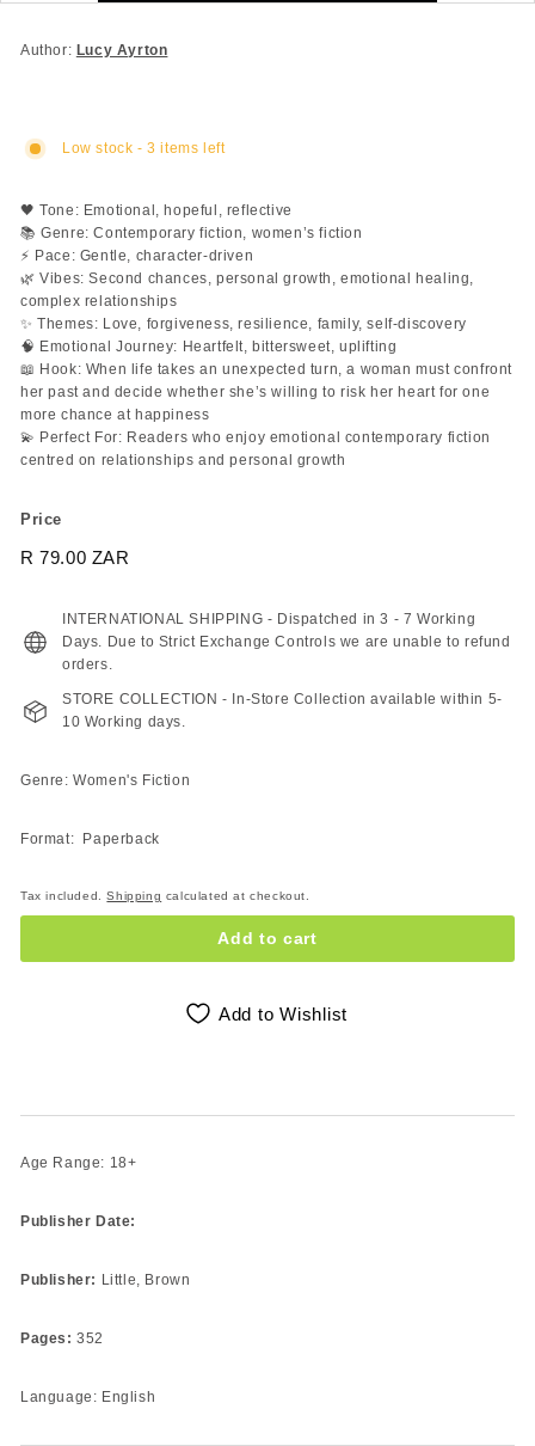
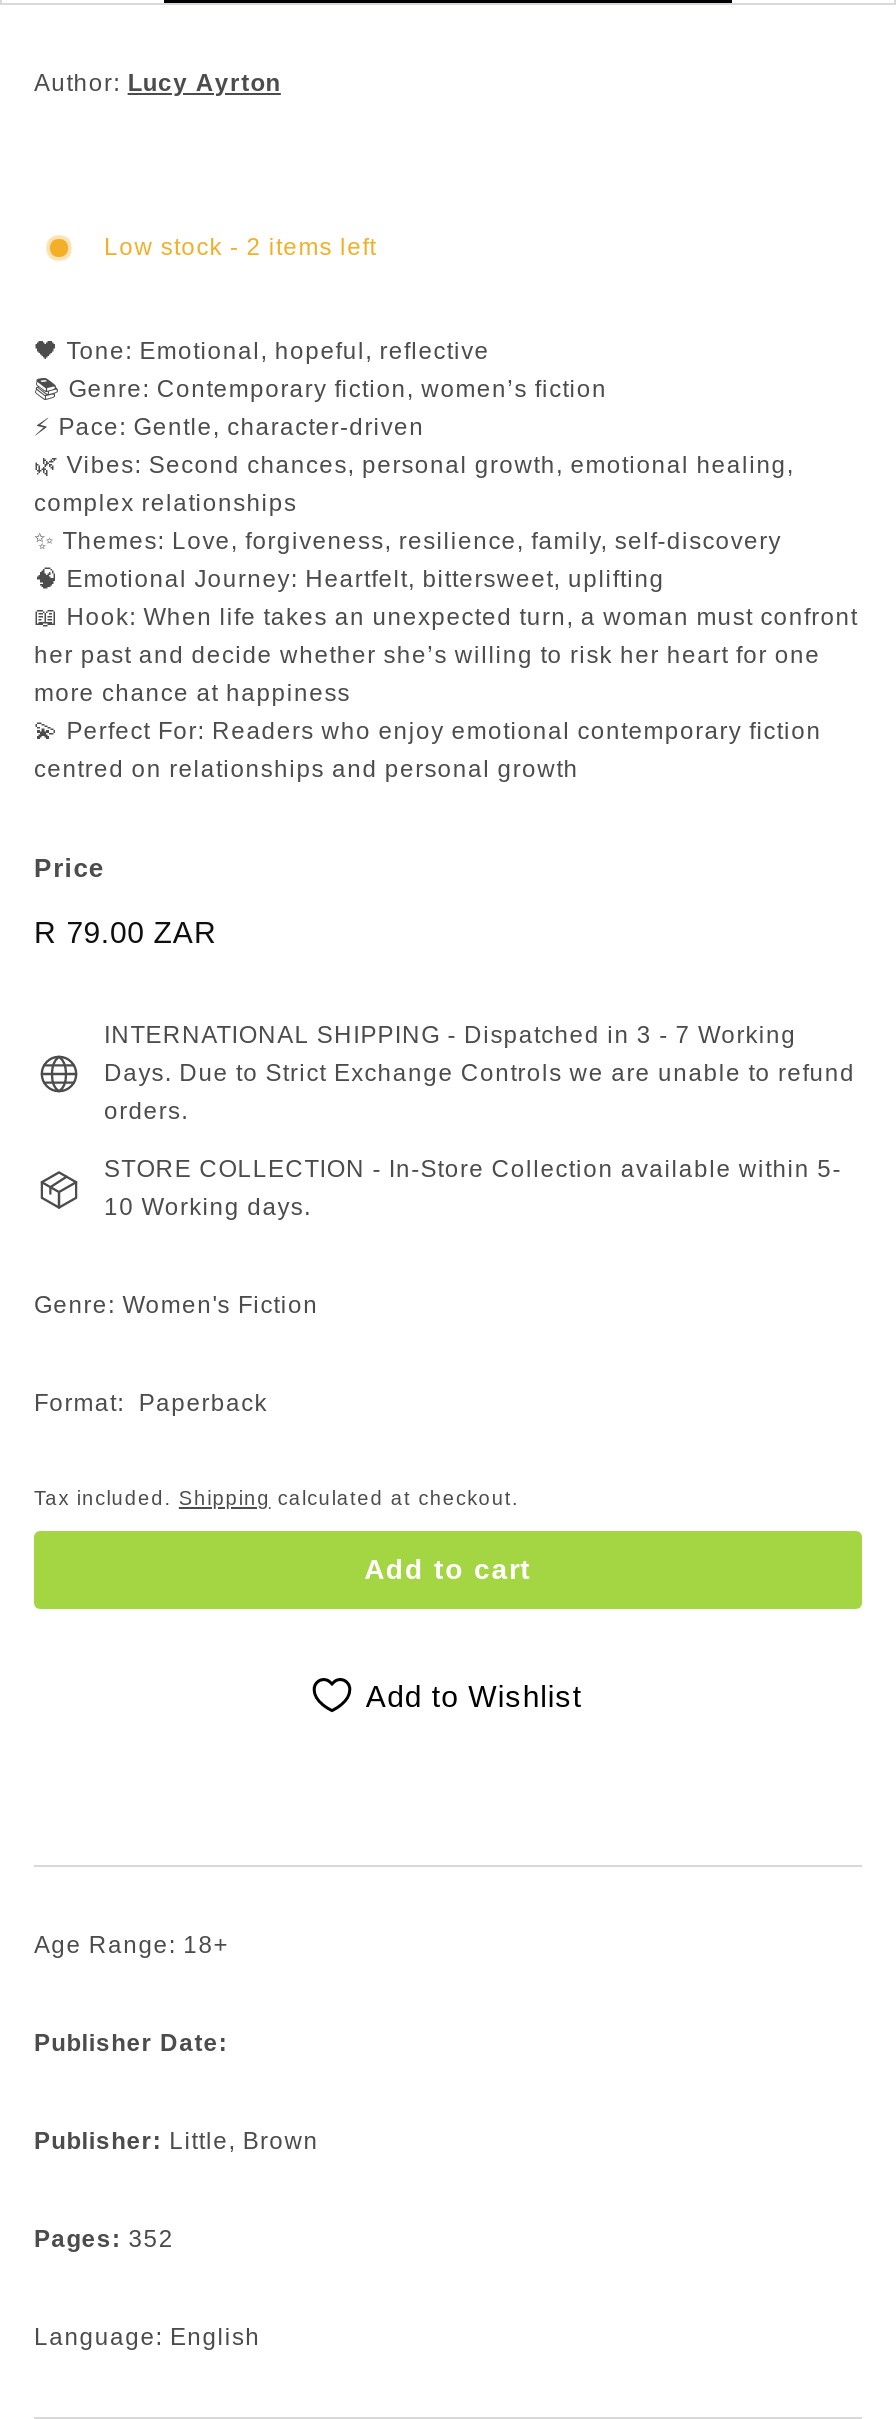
- Low stock - 3 items left
+ Low stock - 2 items left
